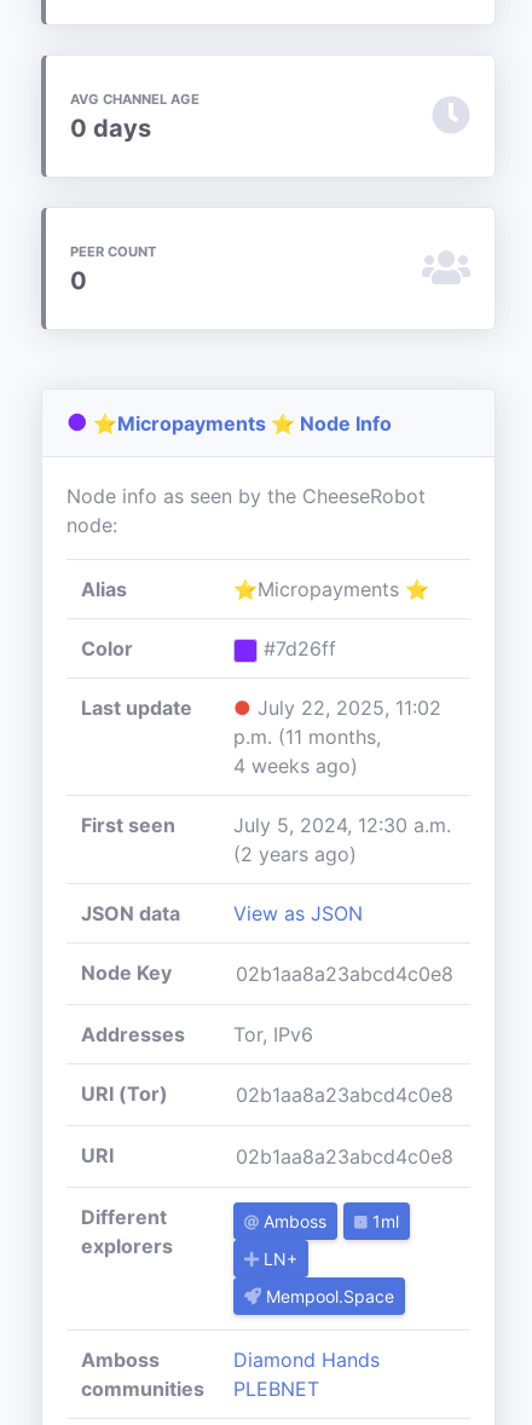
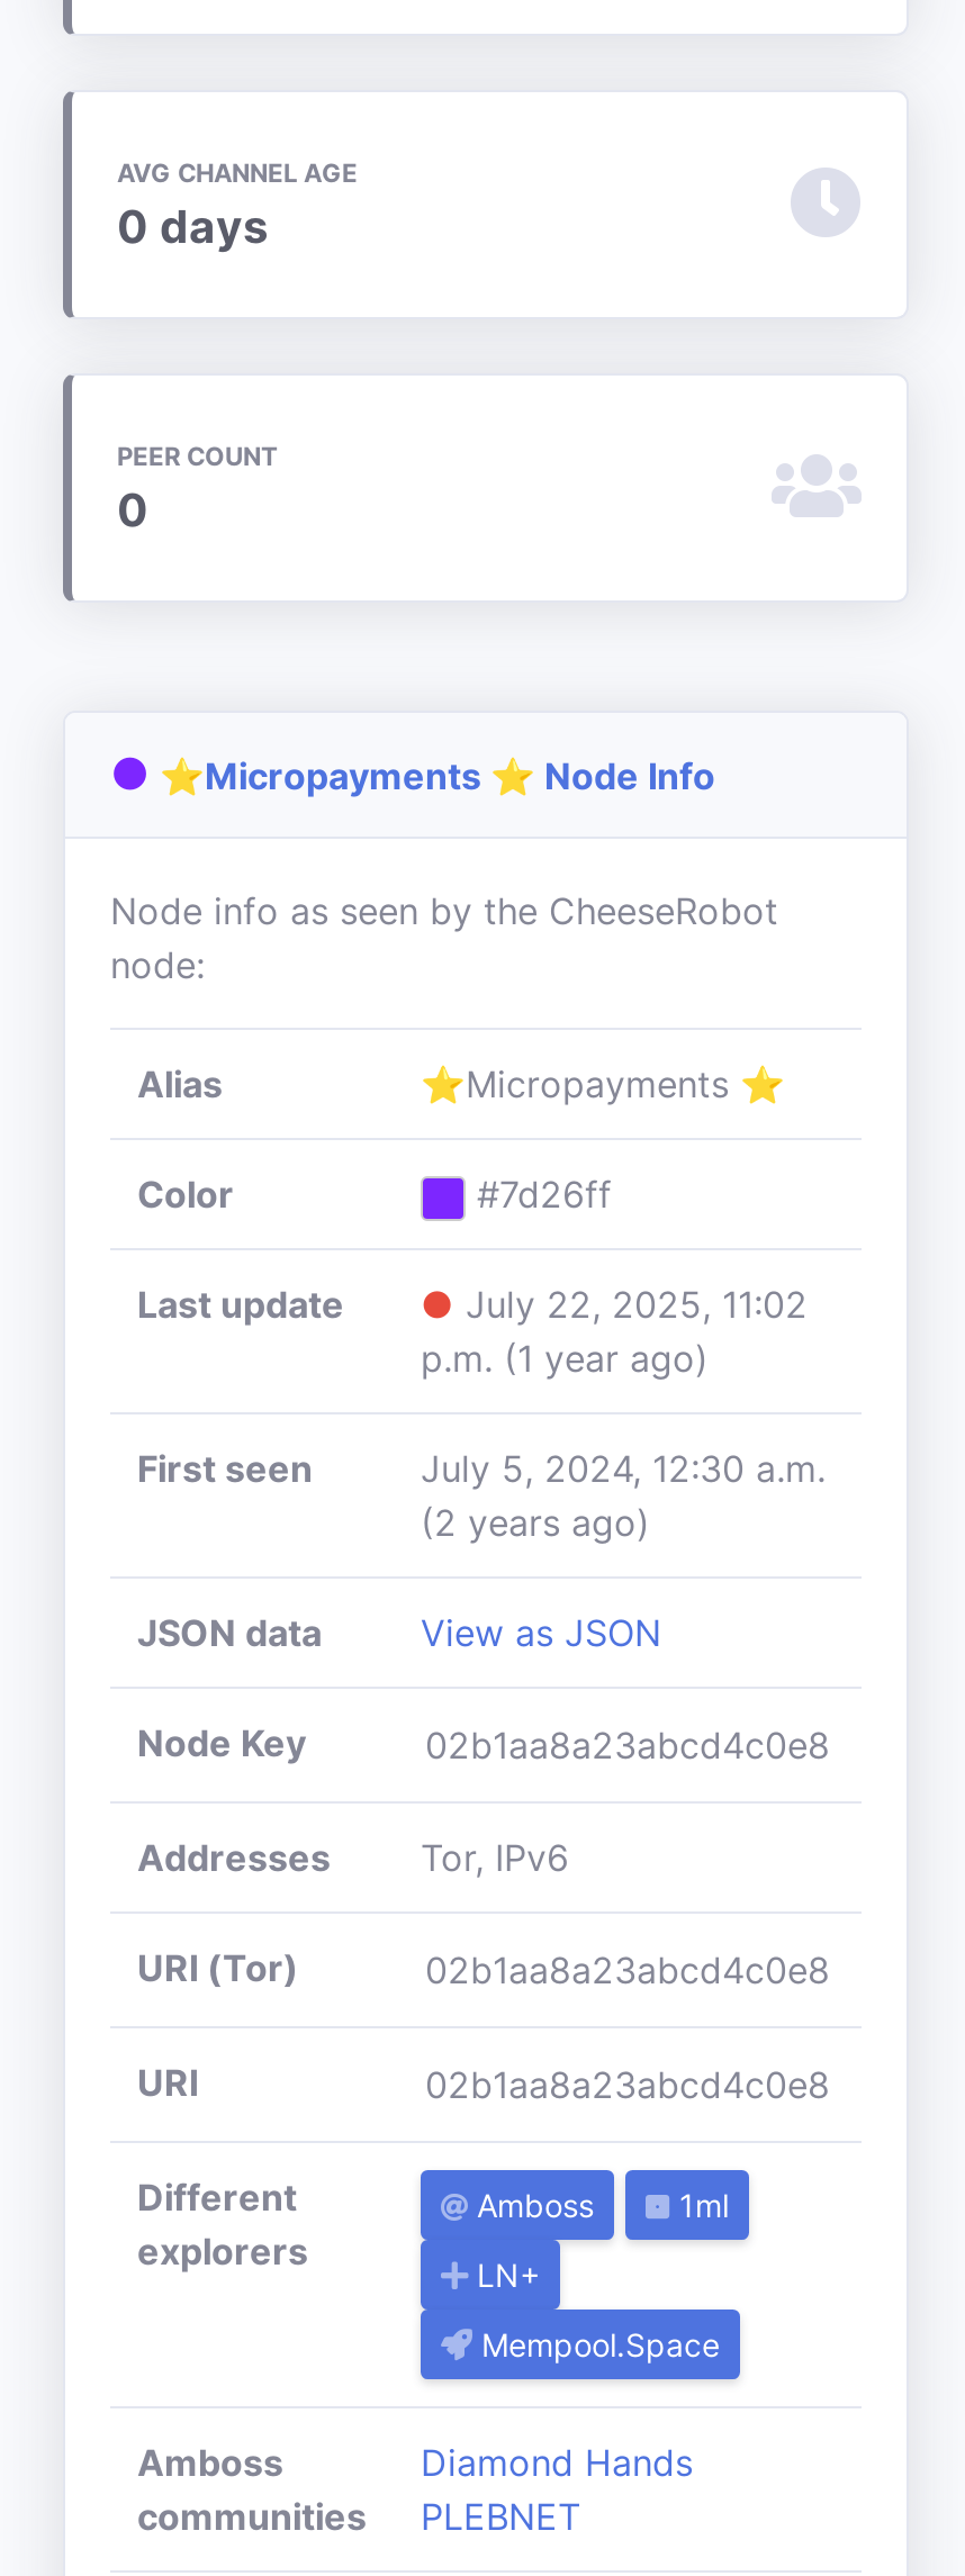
- p.m. (11 months,
- 4 weeks ago)
+ p.m. (1 year ago)
